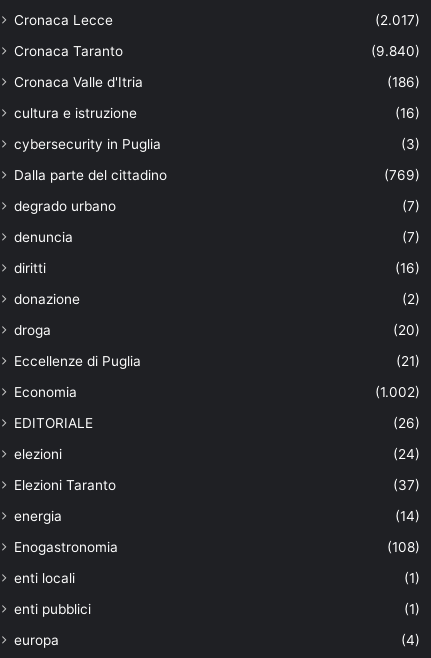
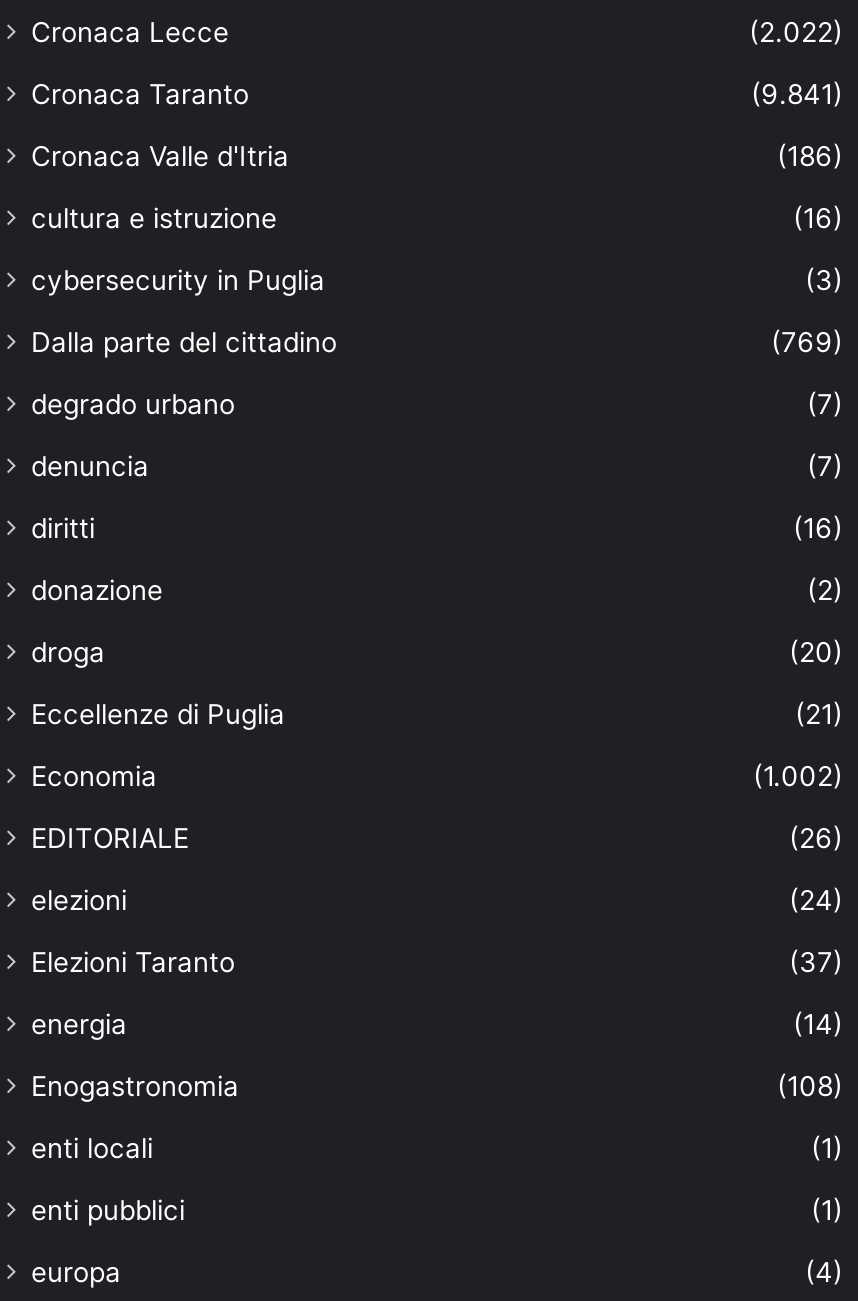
- (2.017)
+ (2.022)

- (9.840)
+ (9.841)
